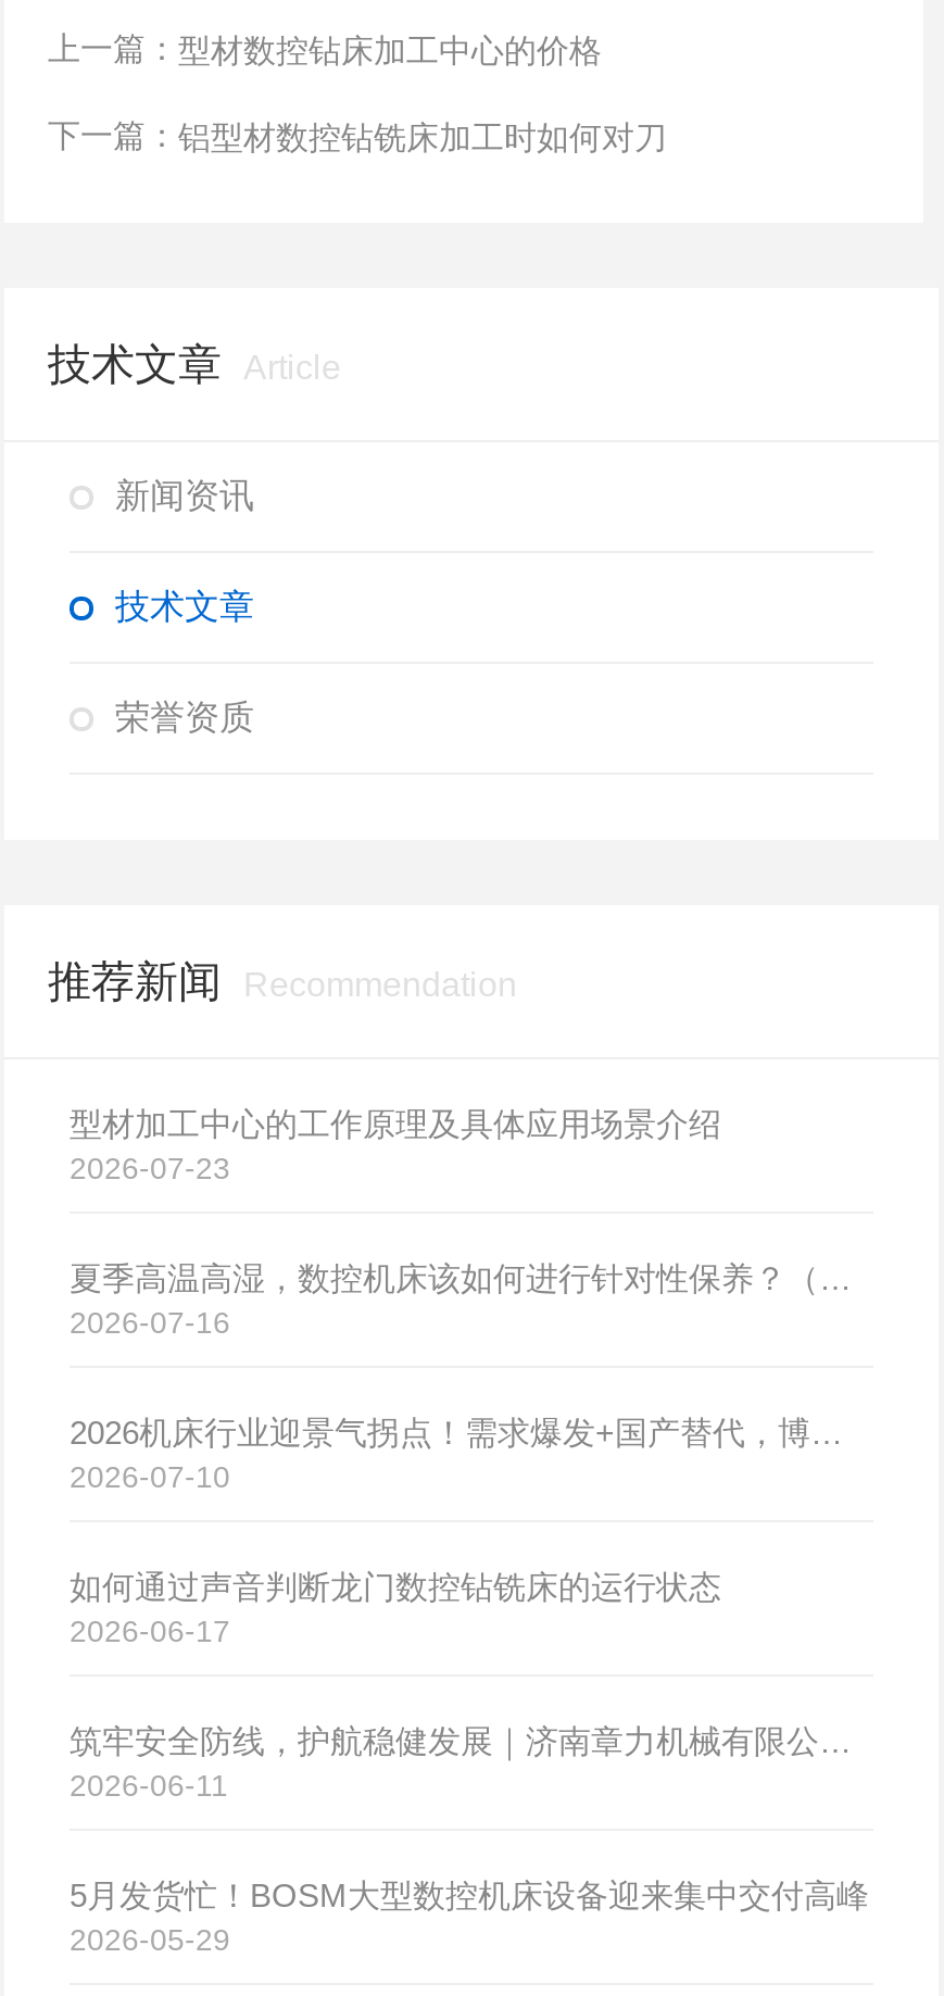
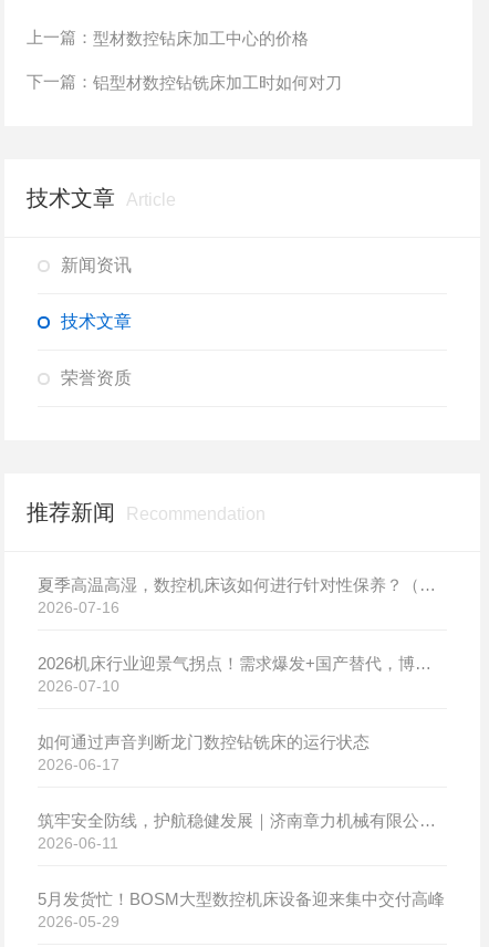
- 型材加工中心的工作原理及具体应用场景介绍
- 2026-07-23
